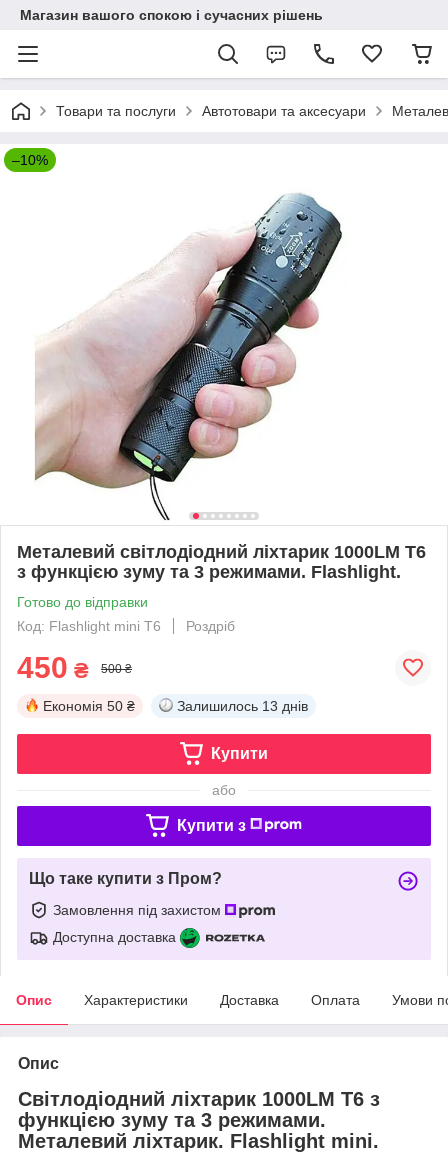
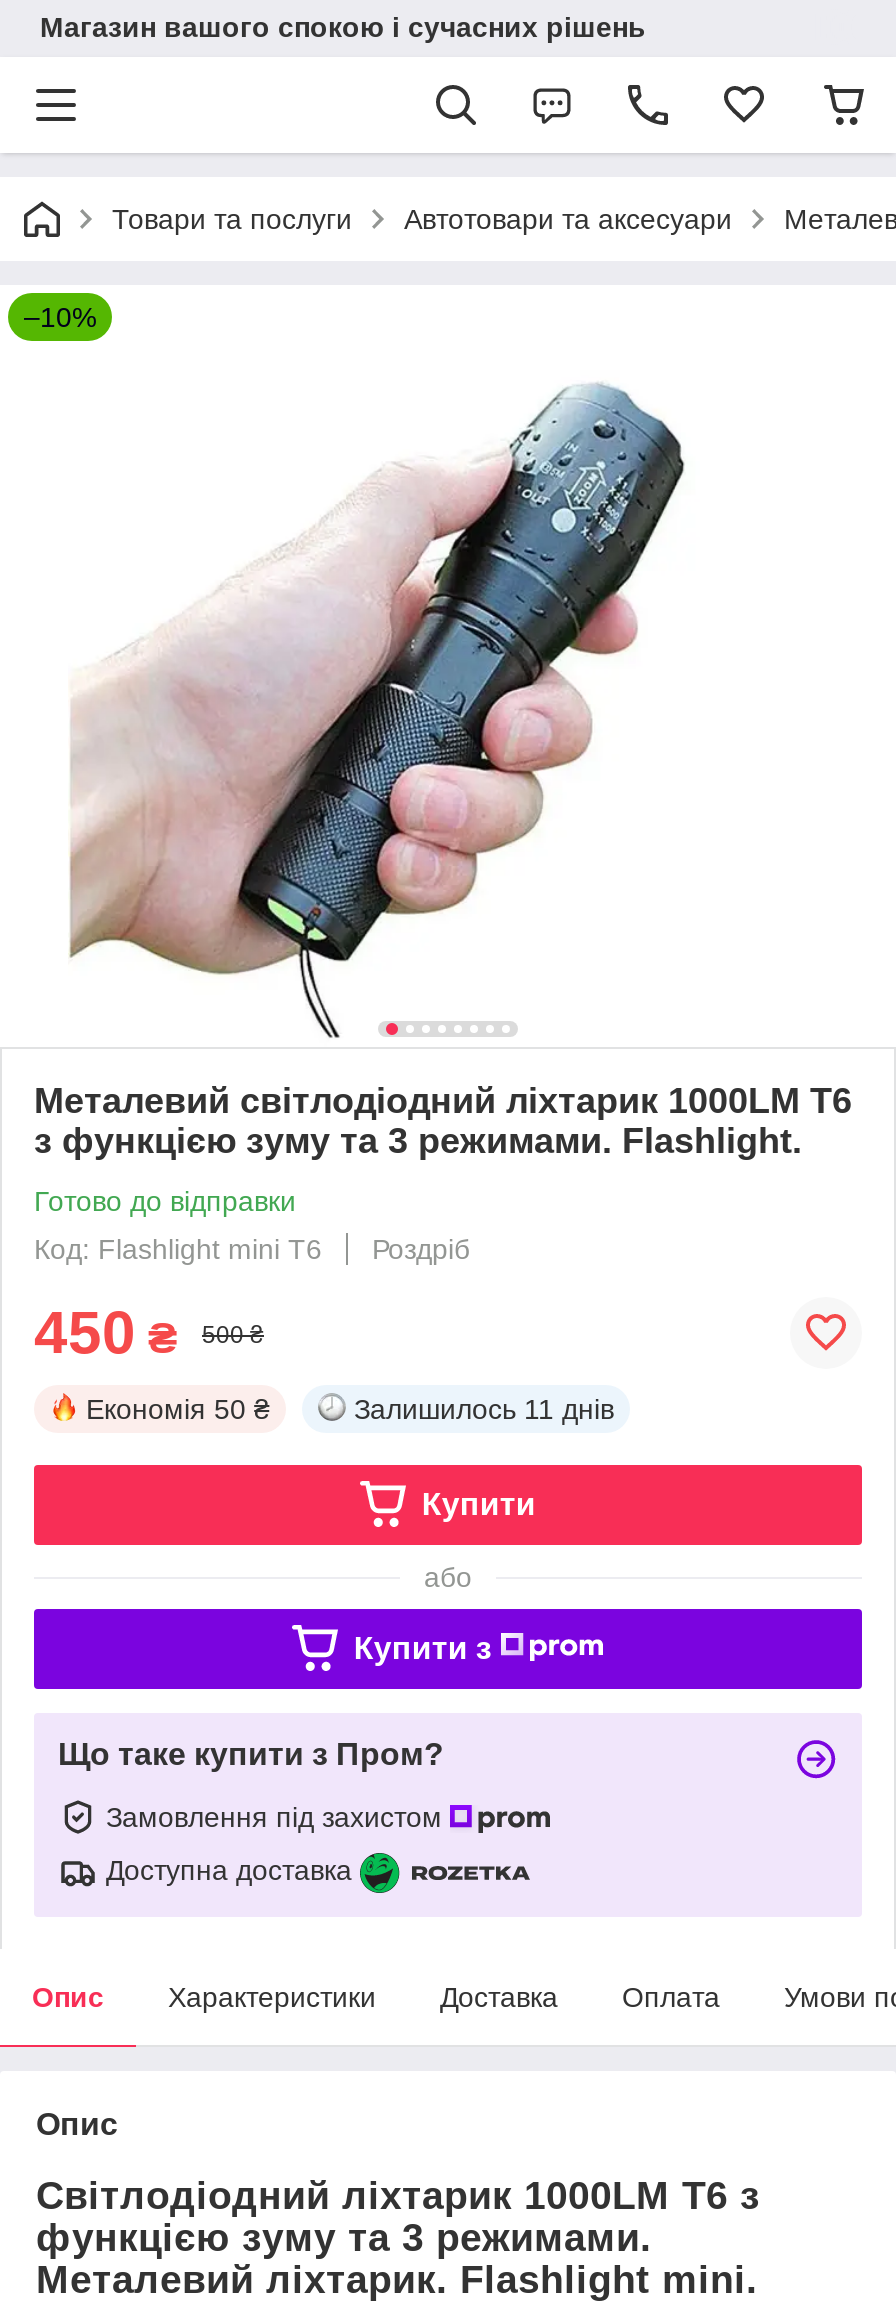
- Залишилось 13 днів
+ Залишилось 11 днів
